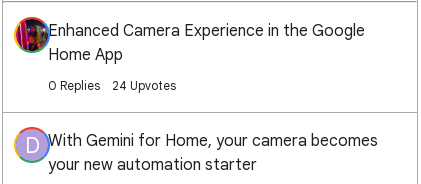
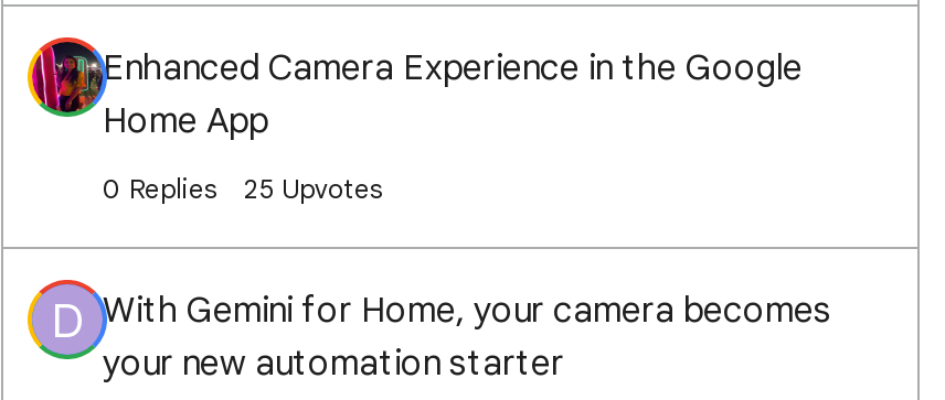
- 24 Upvotes
+ 25 Upvotes
